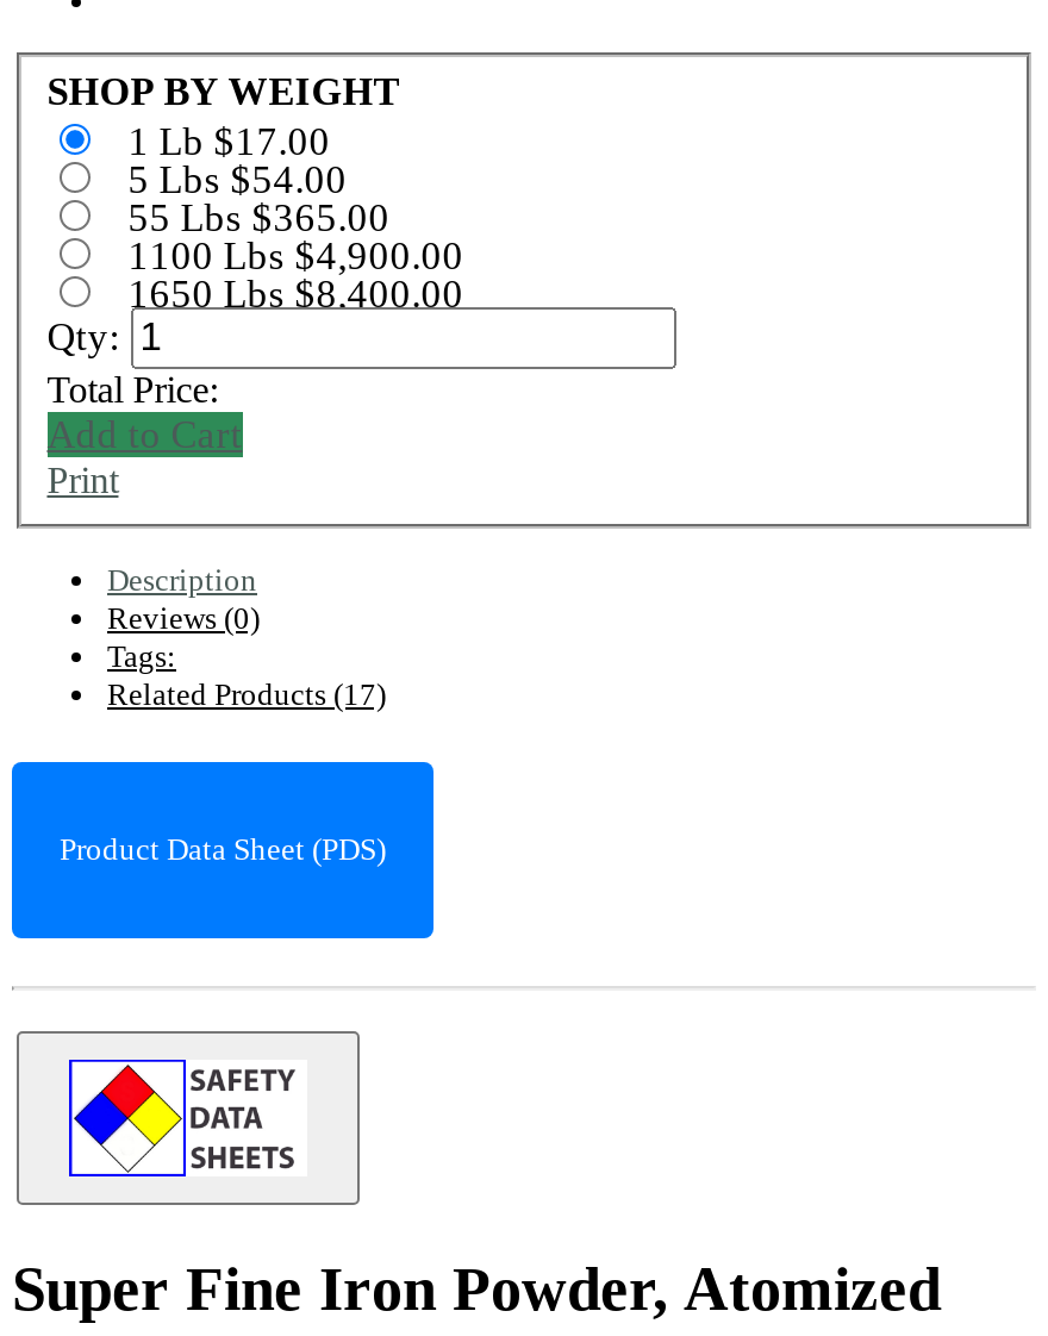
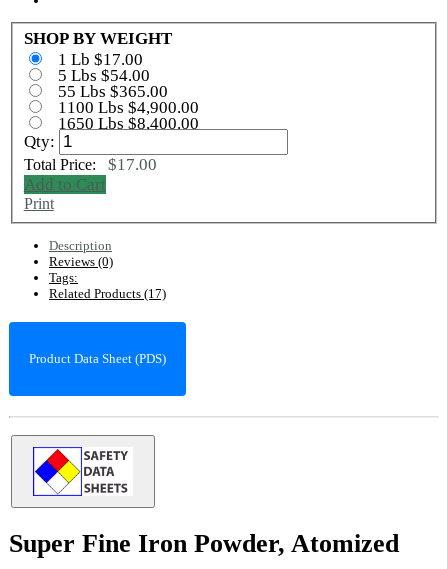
- Total Price:
+ Total Price:$17.00
